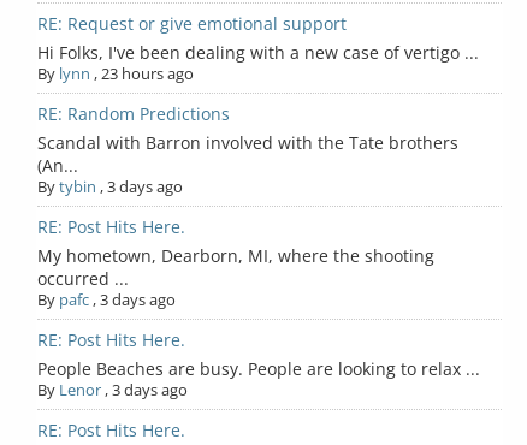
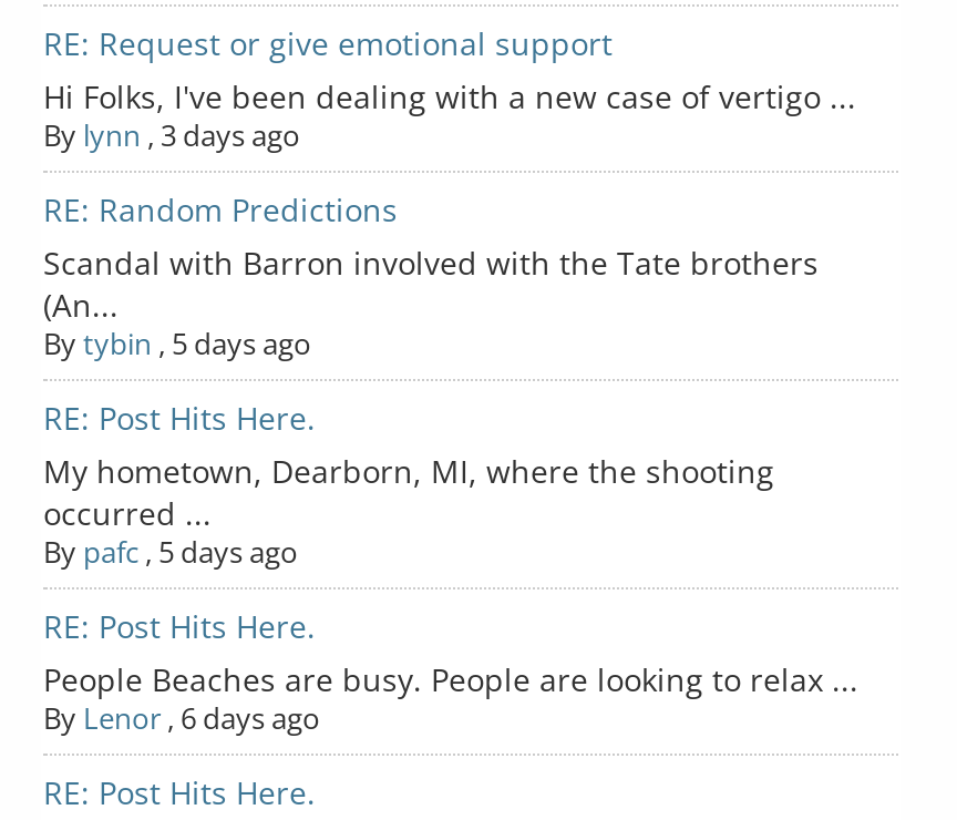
- By lynn, 23 hours ago
+ By lynn, 3 days ago

- By tybin, 3 days ago
+ By tybin, 5 days ago

- By pafc, 3 days ago
+ By pafc, 5 days ago

- By Lenor, 3 days ago
+ By Lenor, 6 days ago
